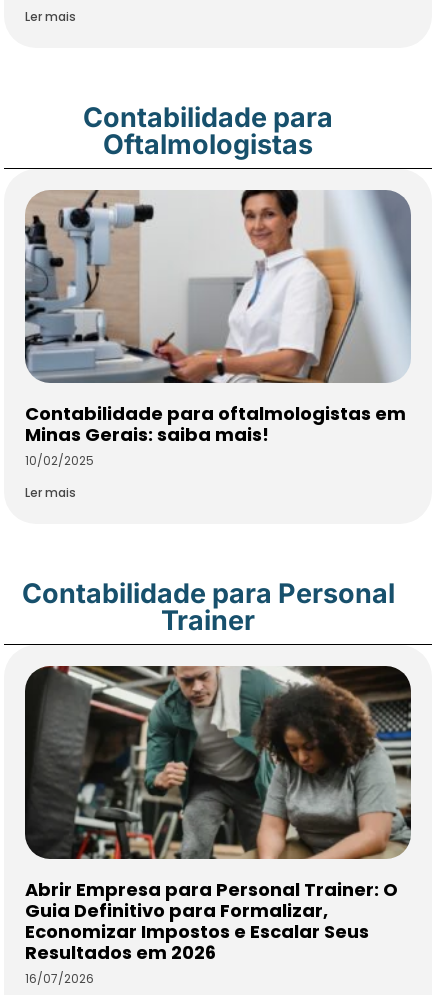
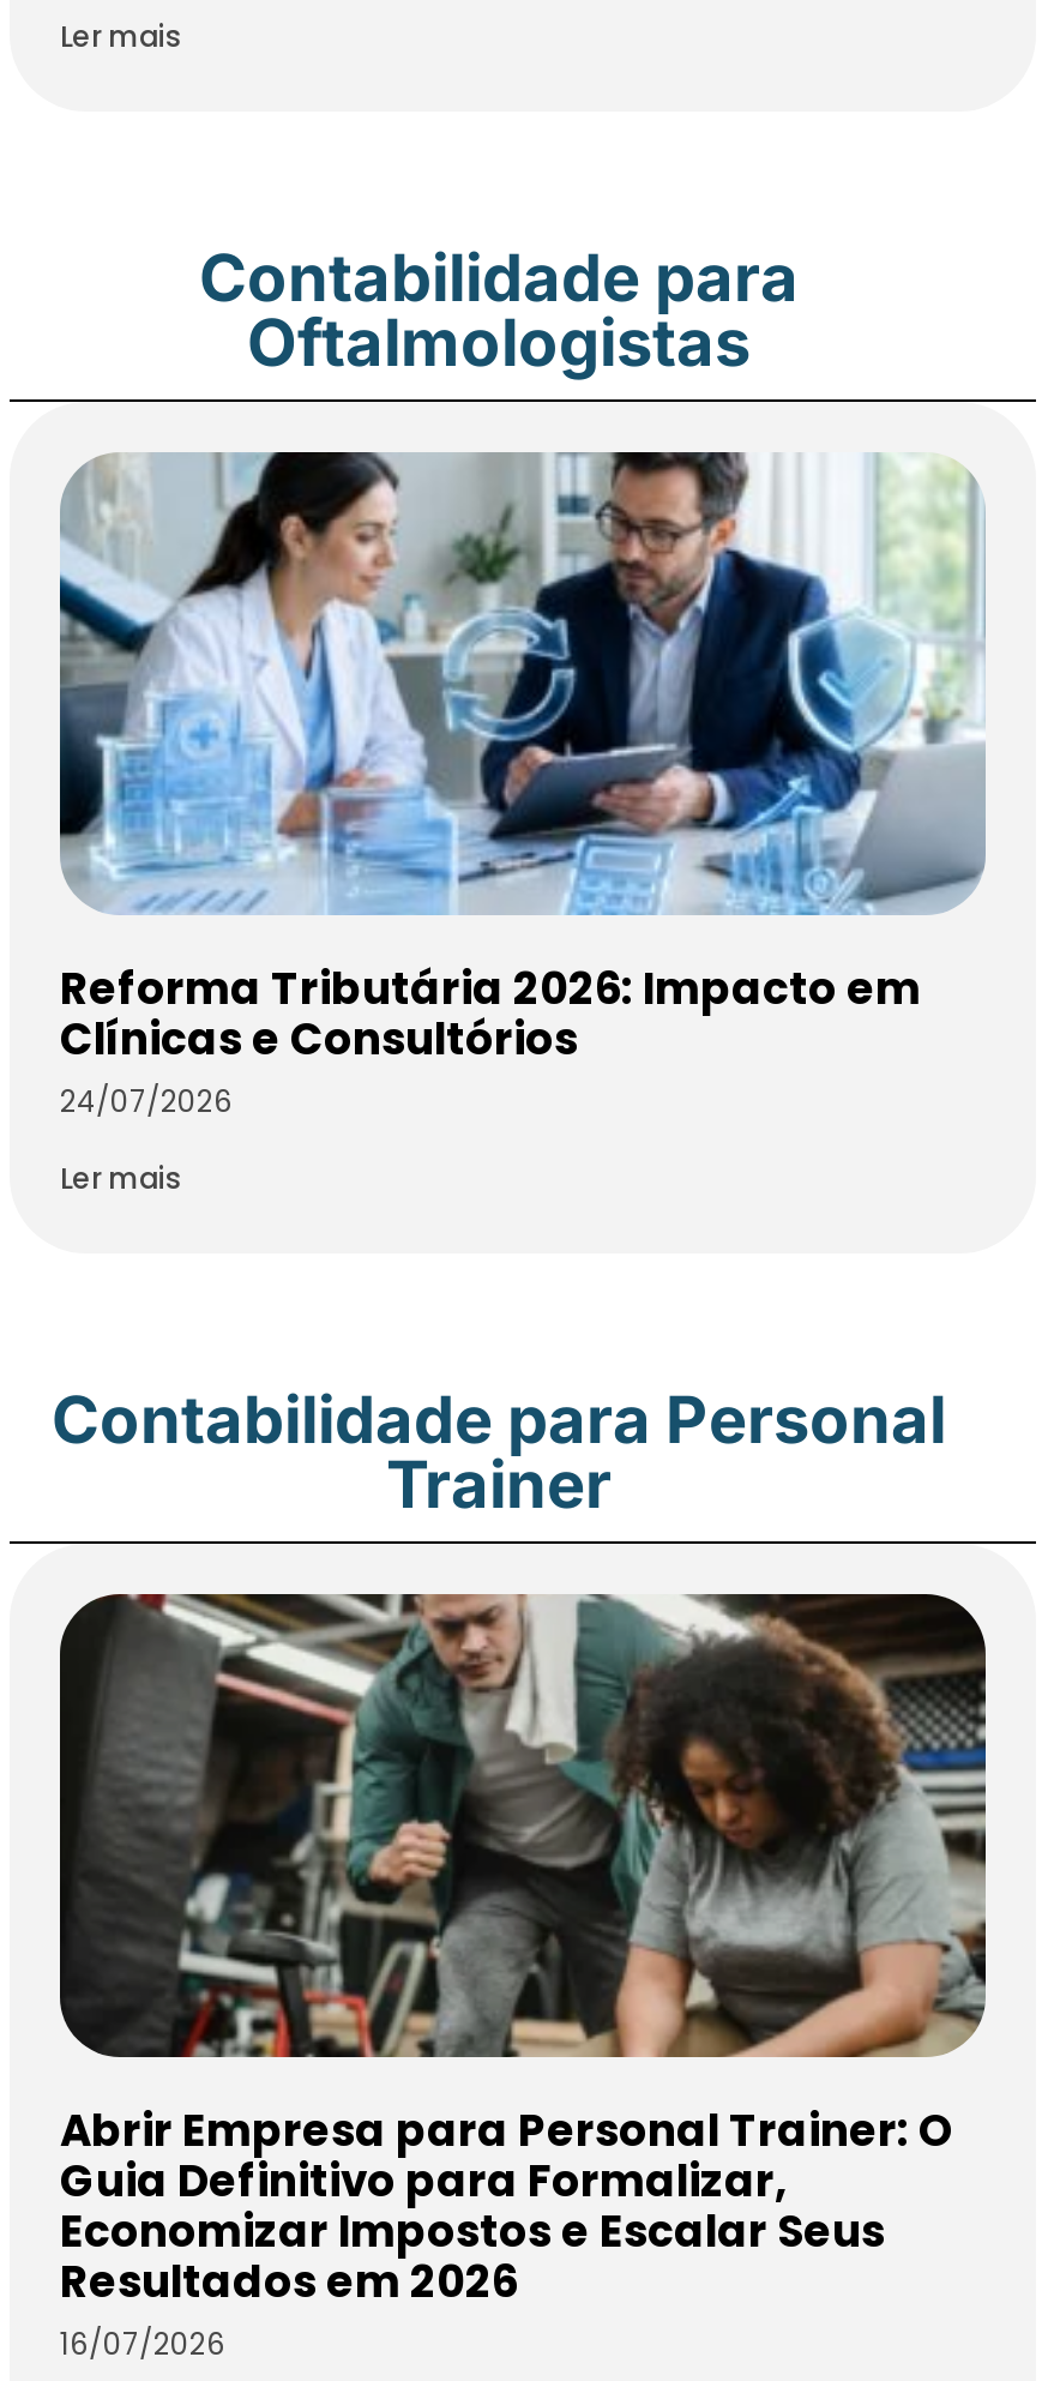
- [image]
- Contabilidade para oftalmologistas em
- Minas Gerais: saiba mais!
- 10/02/2025
+ [image]
+ Reforma Tributária 2026: Impacto em
+ Clínicas e Consultórios
+ 24/07/2026
